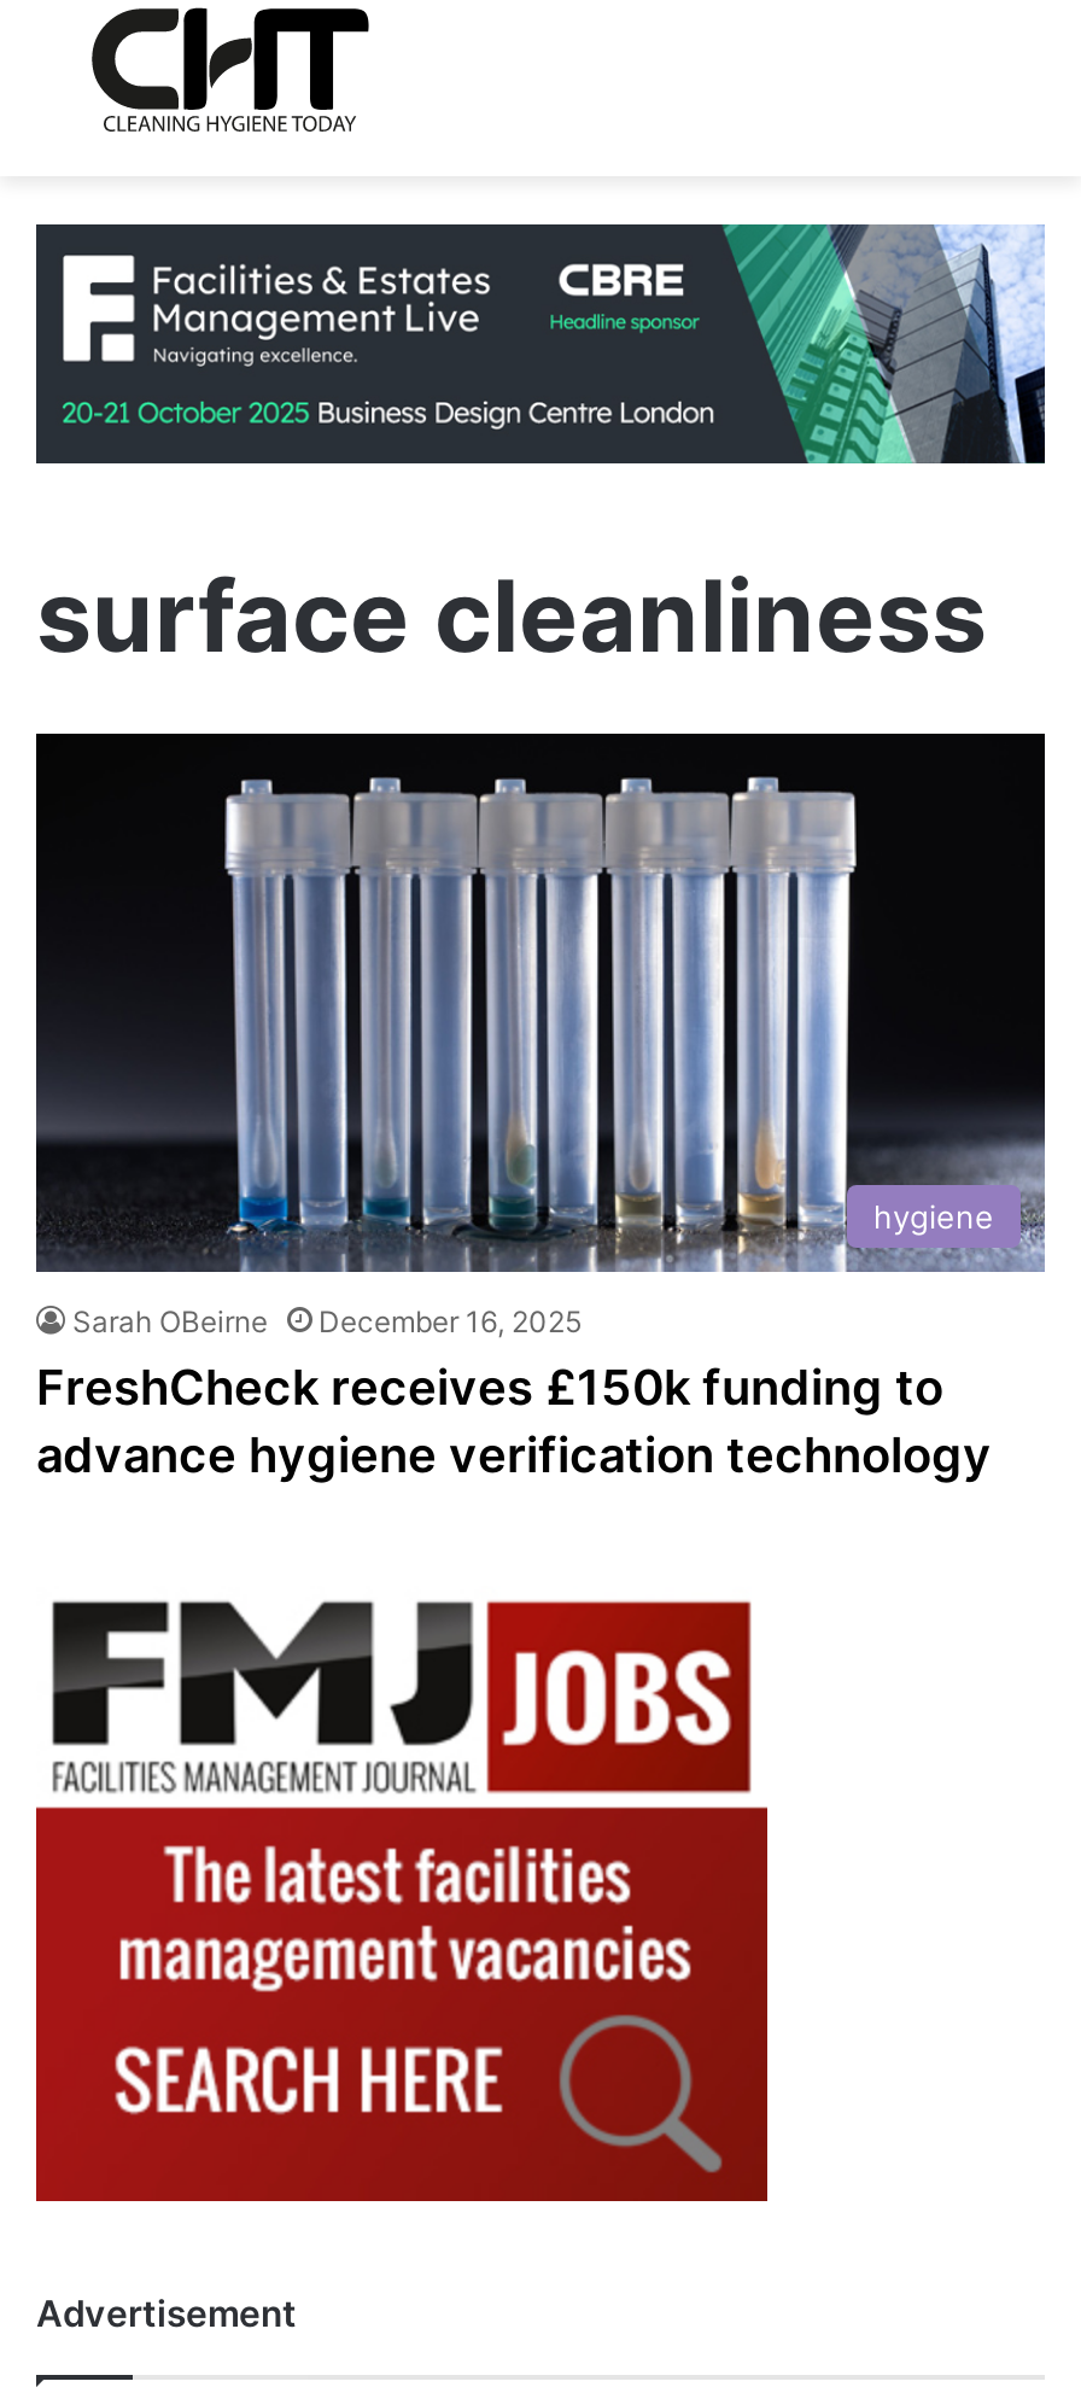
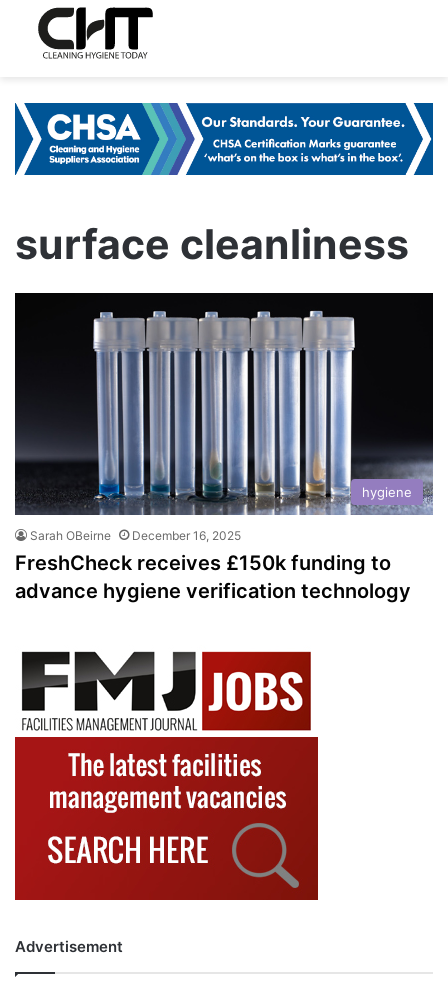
- [image]
+ [image]
